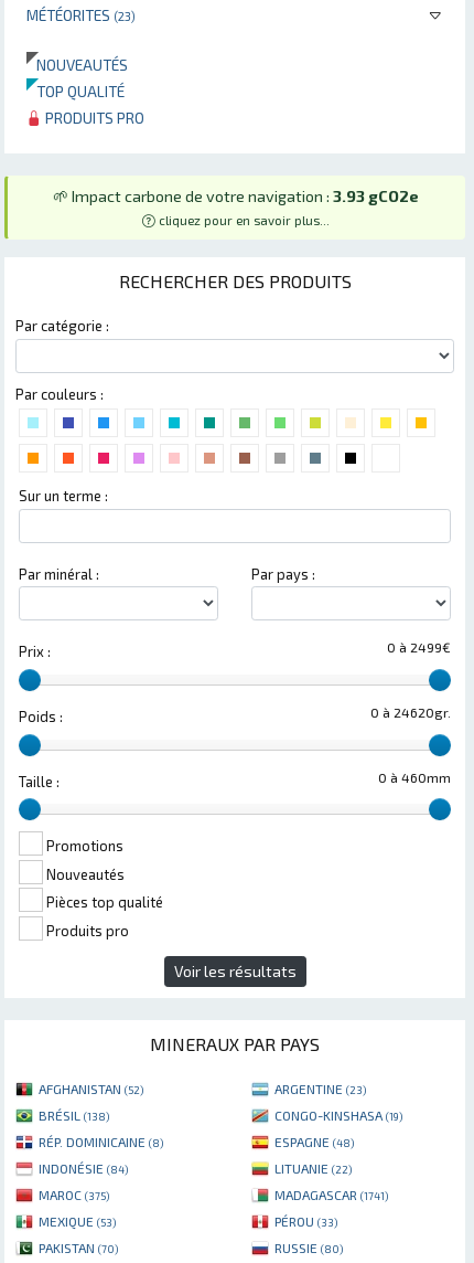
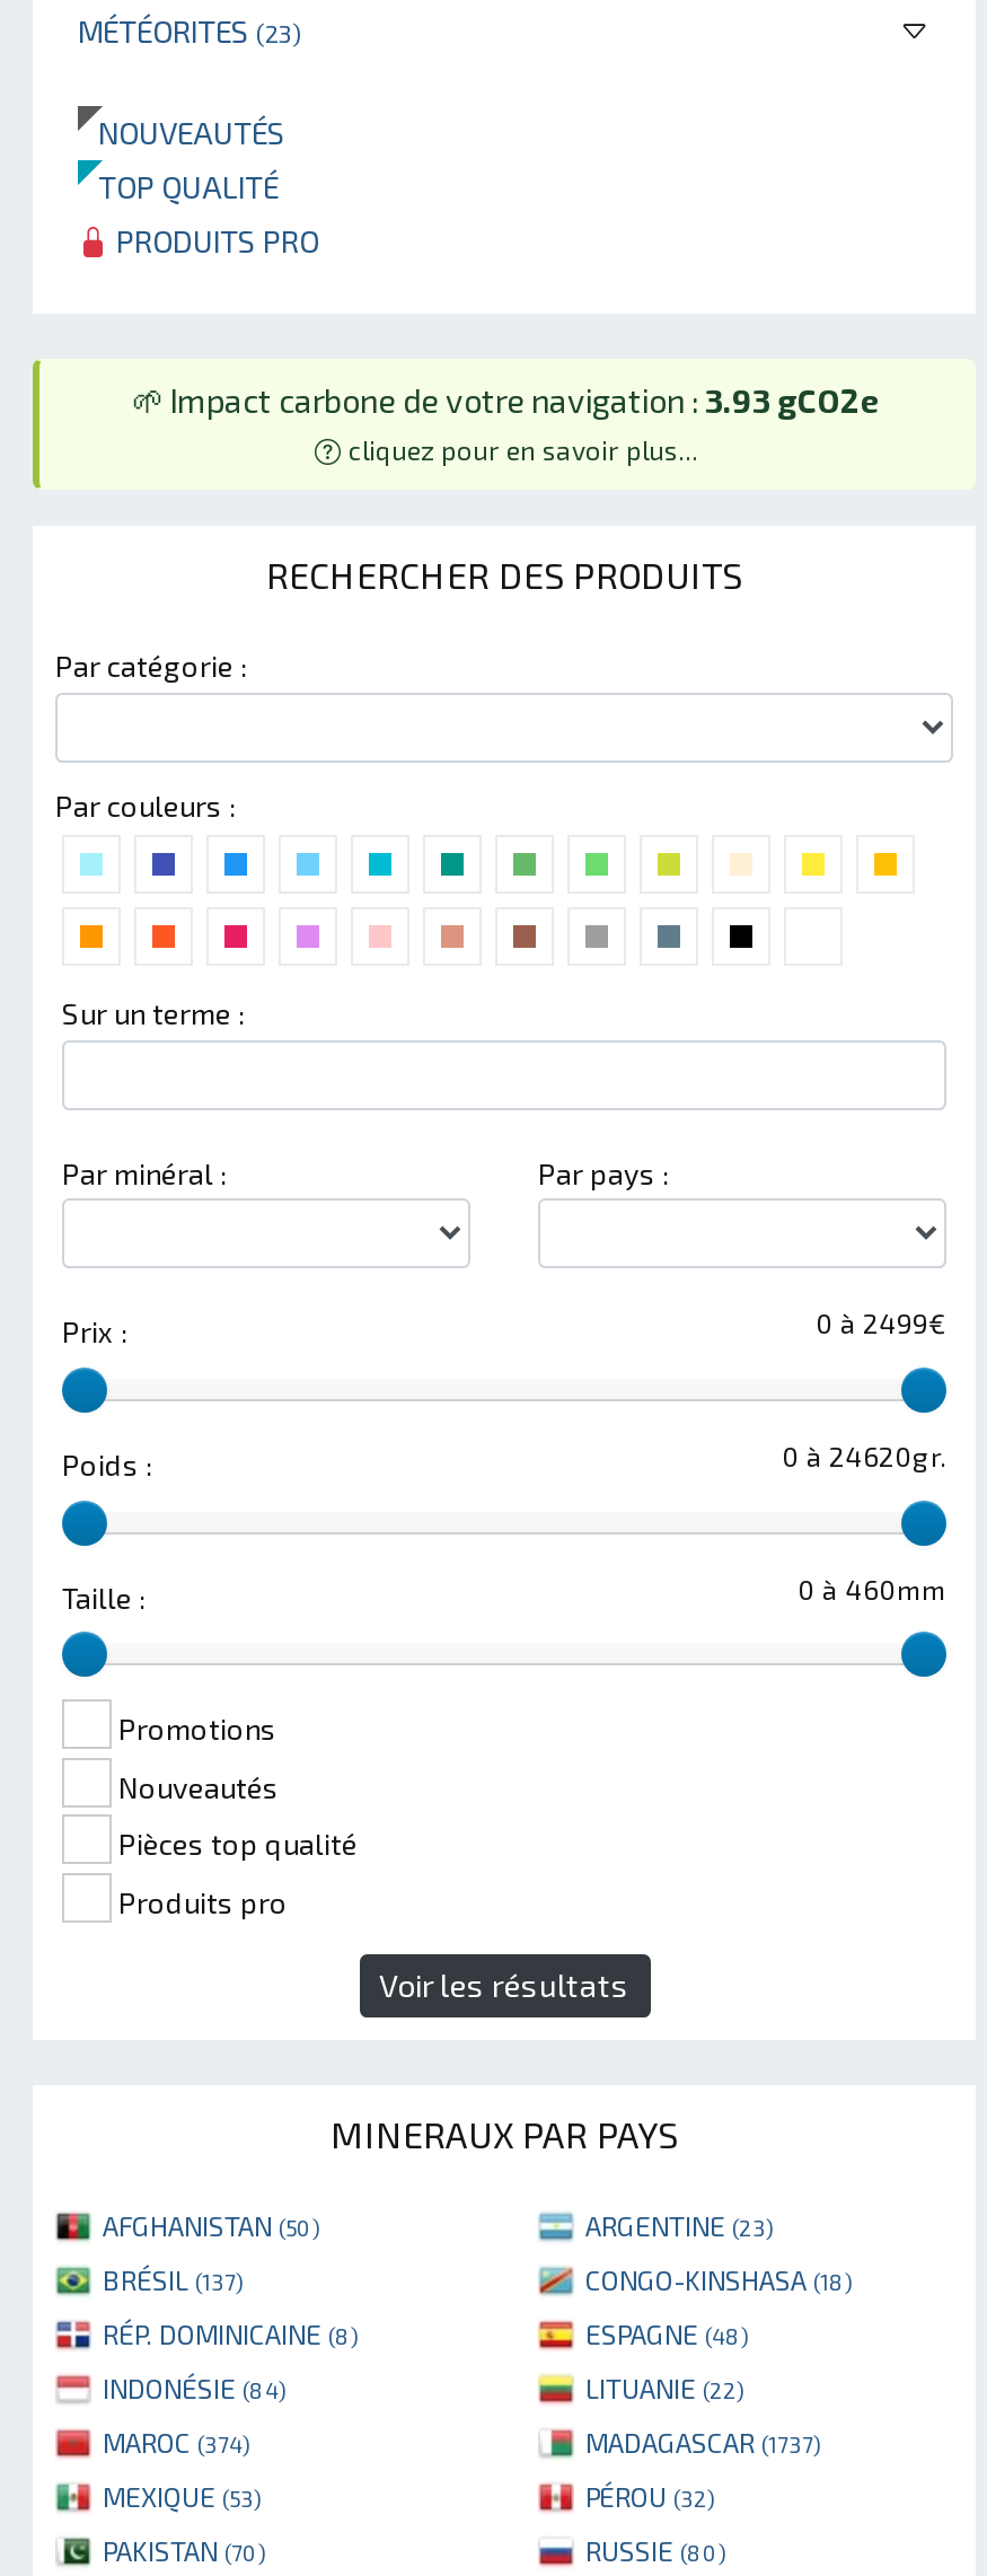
- AFGHANISTAN (52)
+ AFGHANISTAN (50)

- BRÉSIL (138)
+ BRÉSIL (137)

- CONGO-KINSHASA (19)
+ CONGO-KINSHASA (18)

- MAROC (375)
+ MAROC (374)

- MADAGASCAR (1741)
+ MADAGASCAR (1737)

- PÉROU (33)
+ PÉROU (32)
